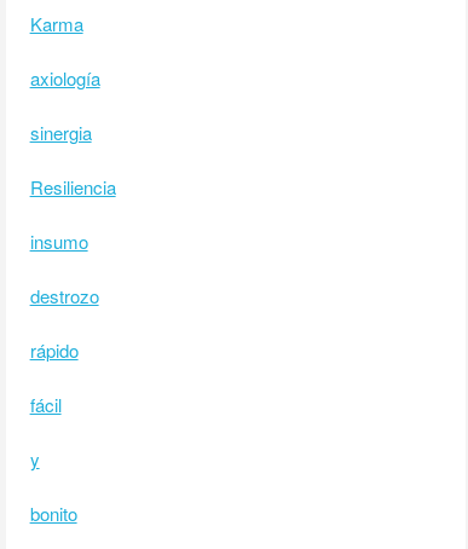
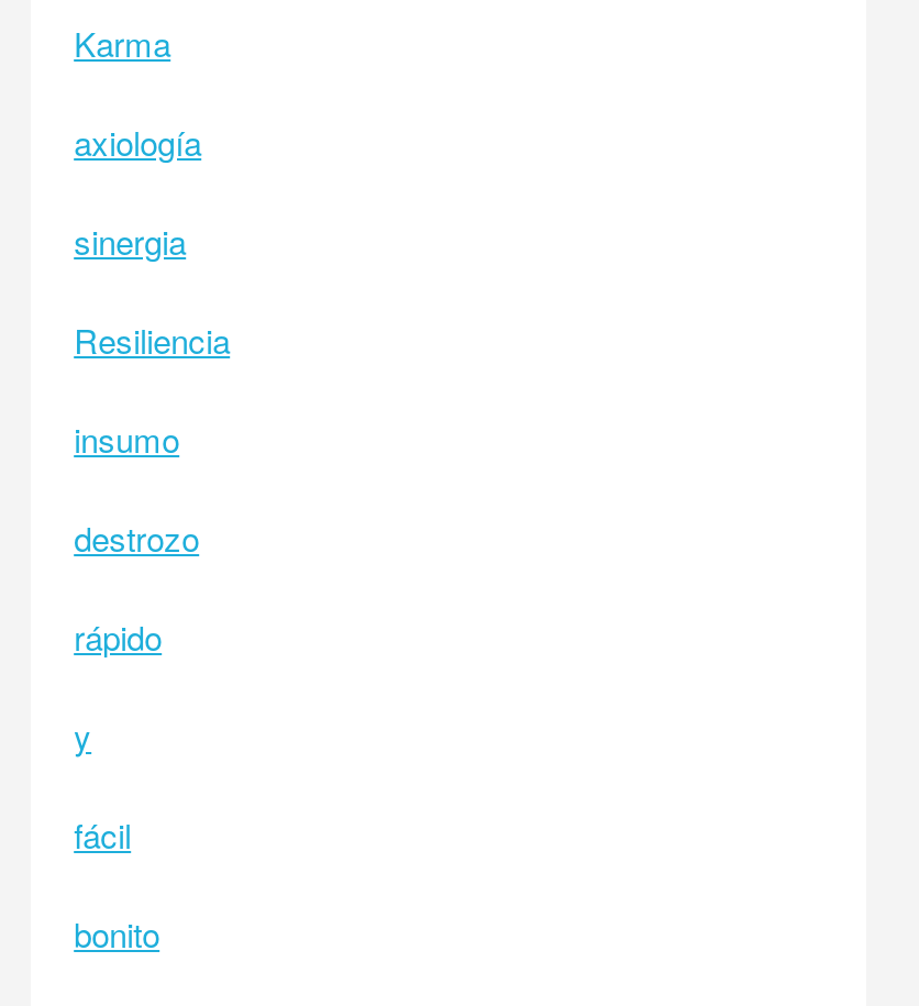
moved down: fácil

moved up: y
